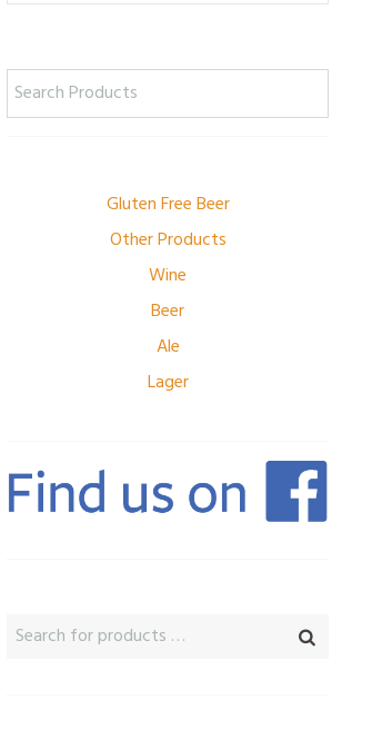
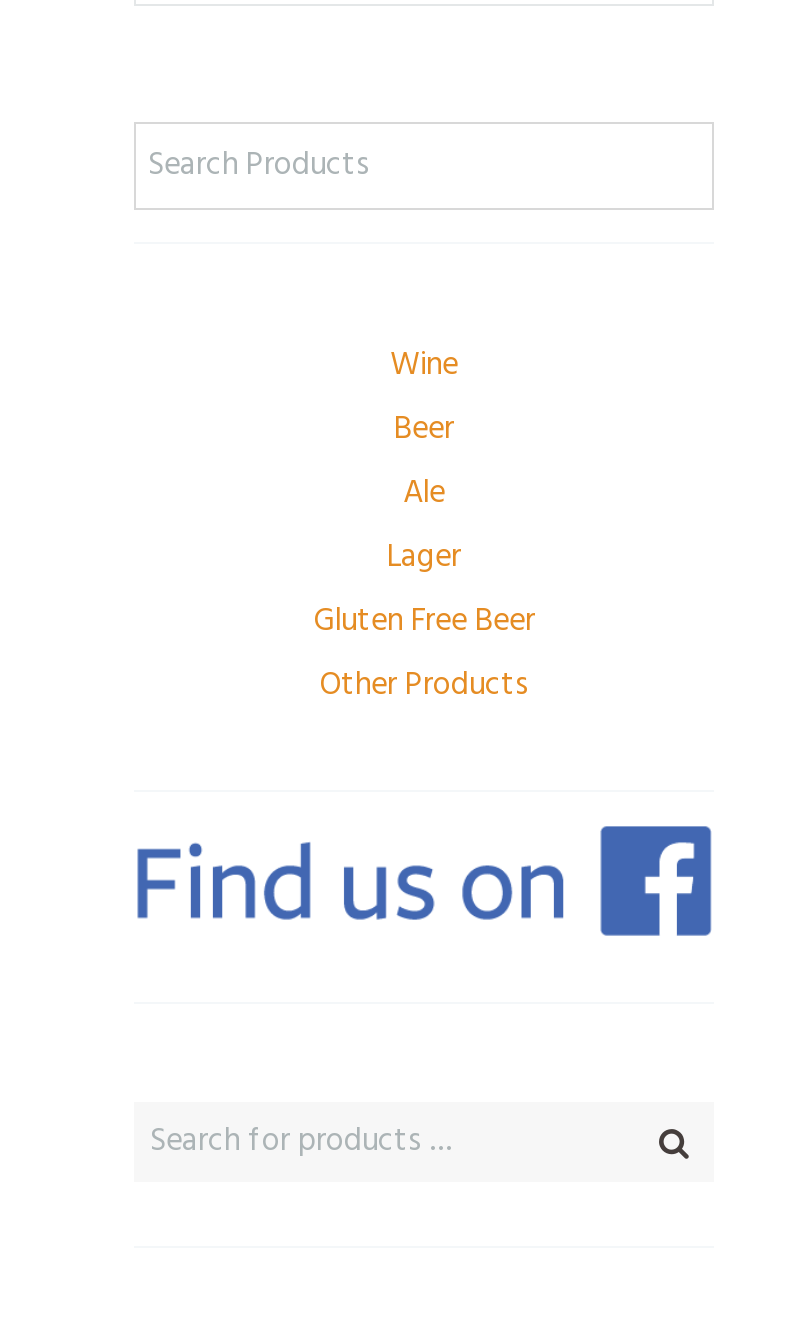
moved down: Gluten Free Beer | Other Products

moved up: Wine | Beer | Ale | Lager
